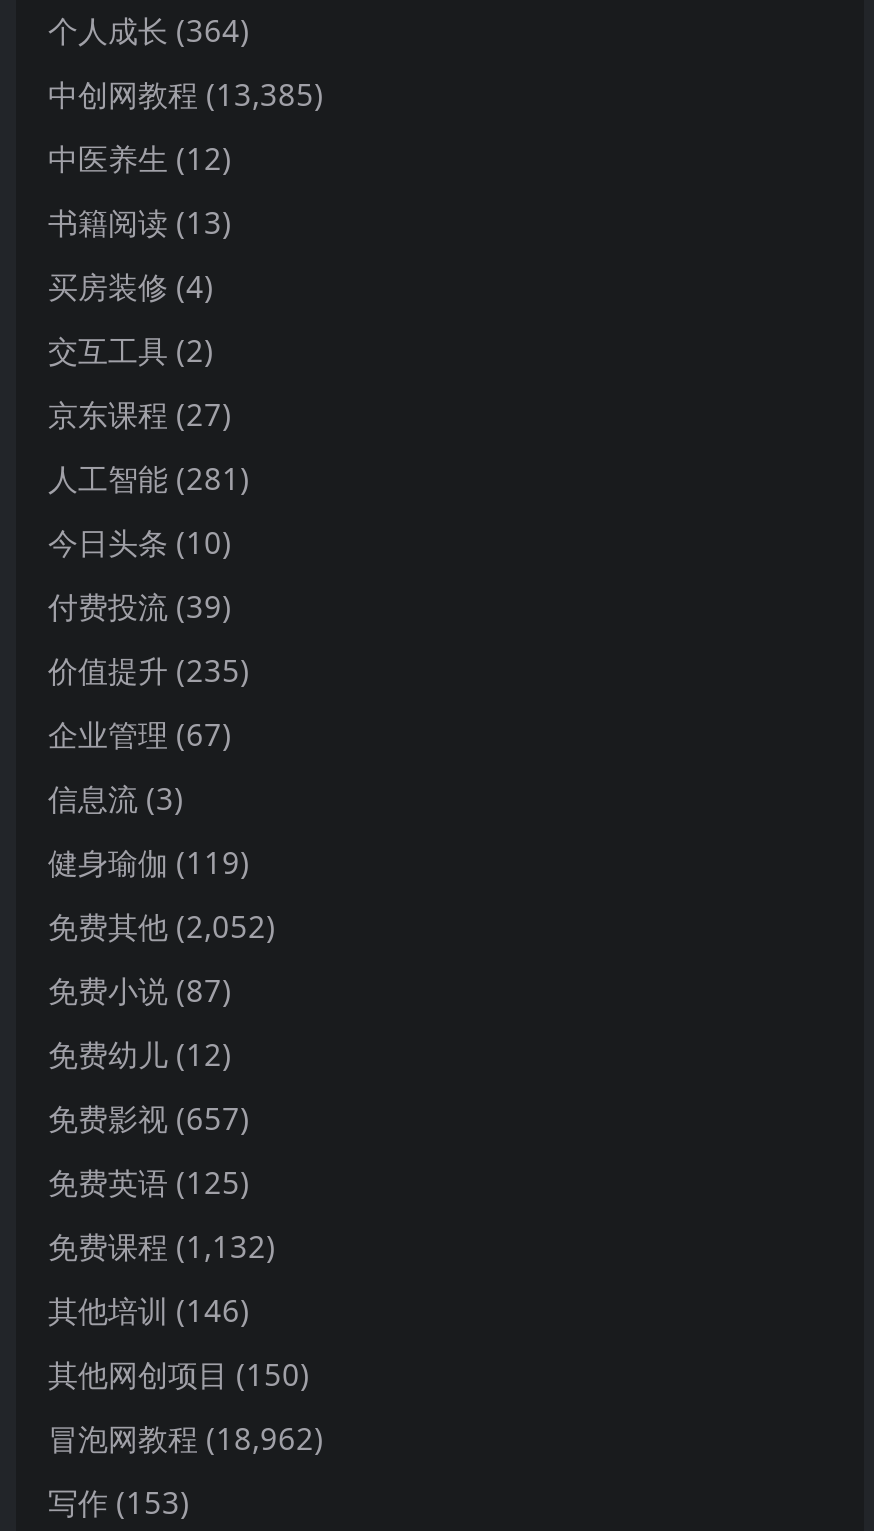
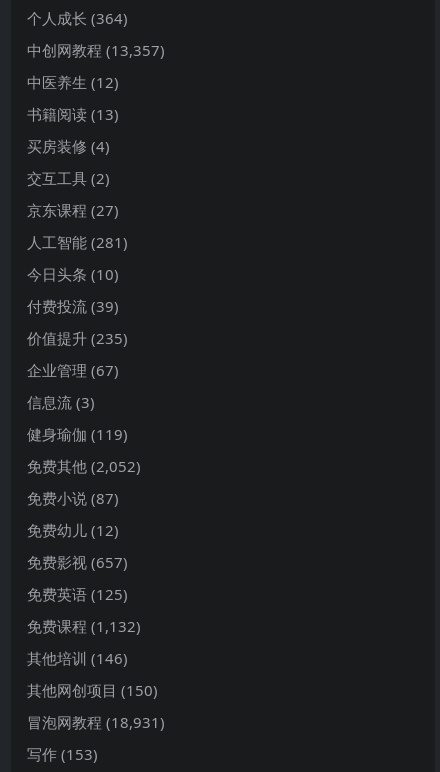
- 中创网教程(13,385)
+ 中创网教程(13,357)

- 冒泡网教程(18,962)
+ 冒泡网教程(18,931)
